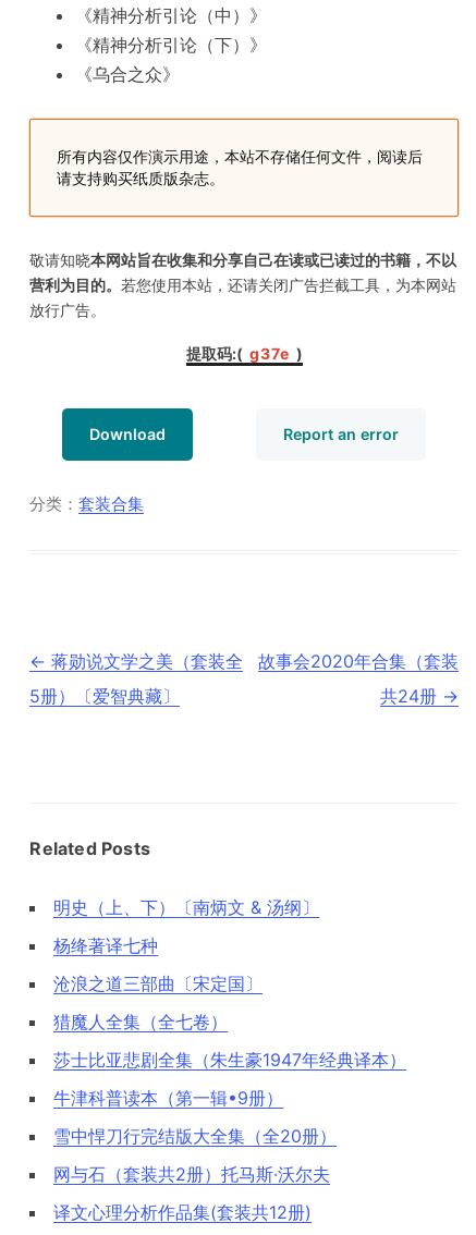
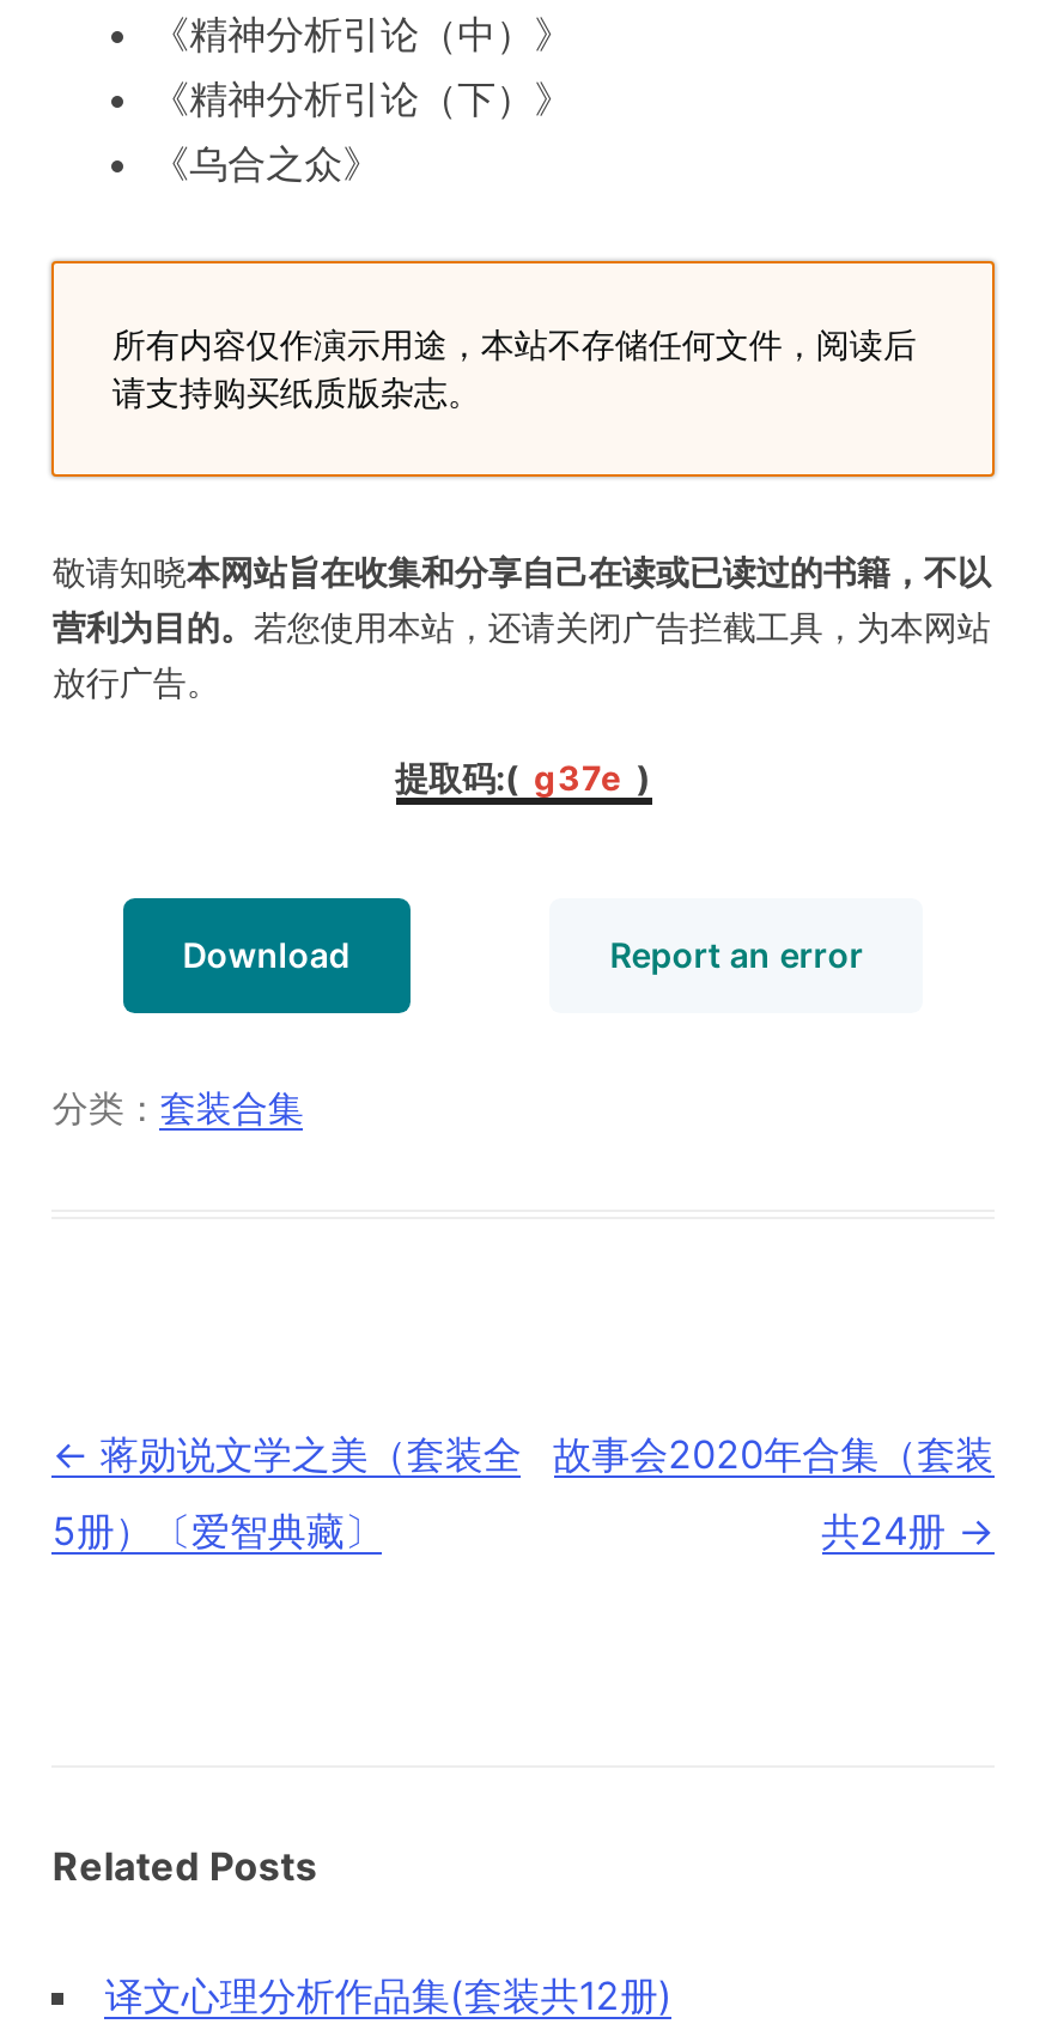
- 明史（上、下）〔南炳文 & 汤纲〕
- 杨绛著译七种
- 沧浪之道三部曲〔宋定国〕
- 猎魔人全集（全七卷）
- 莎士比亚悲剧全集（朱生豪1947年经典译本）
- 牛津科普读本（第一辑•9册）
- 雪中悍刀行完结版大全集（全20册）
- 网与石（套装共2册）托马斯·沃尔夫
